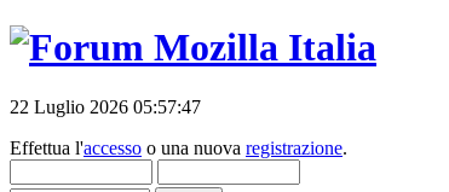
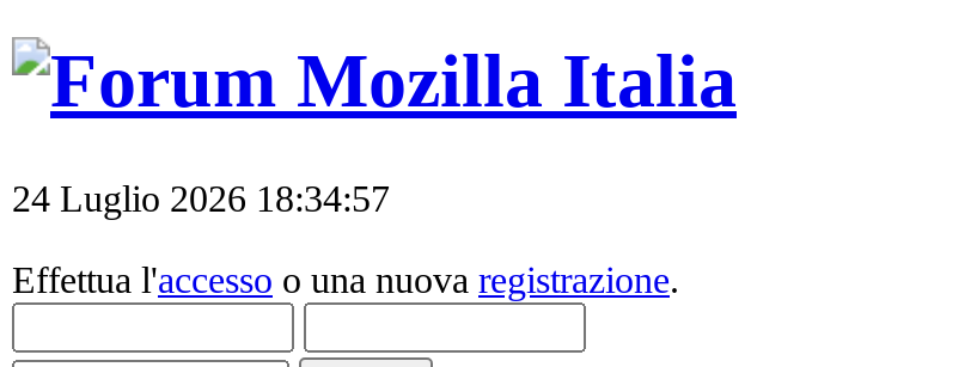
- 22 Luglio 2026 05:57:47
+ 24 Luglio 2026 18:34:57
